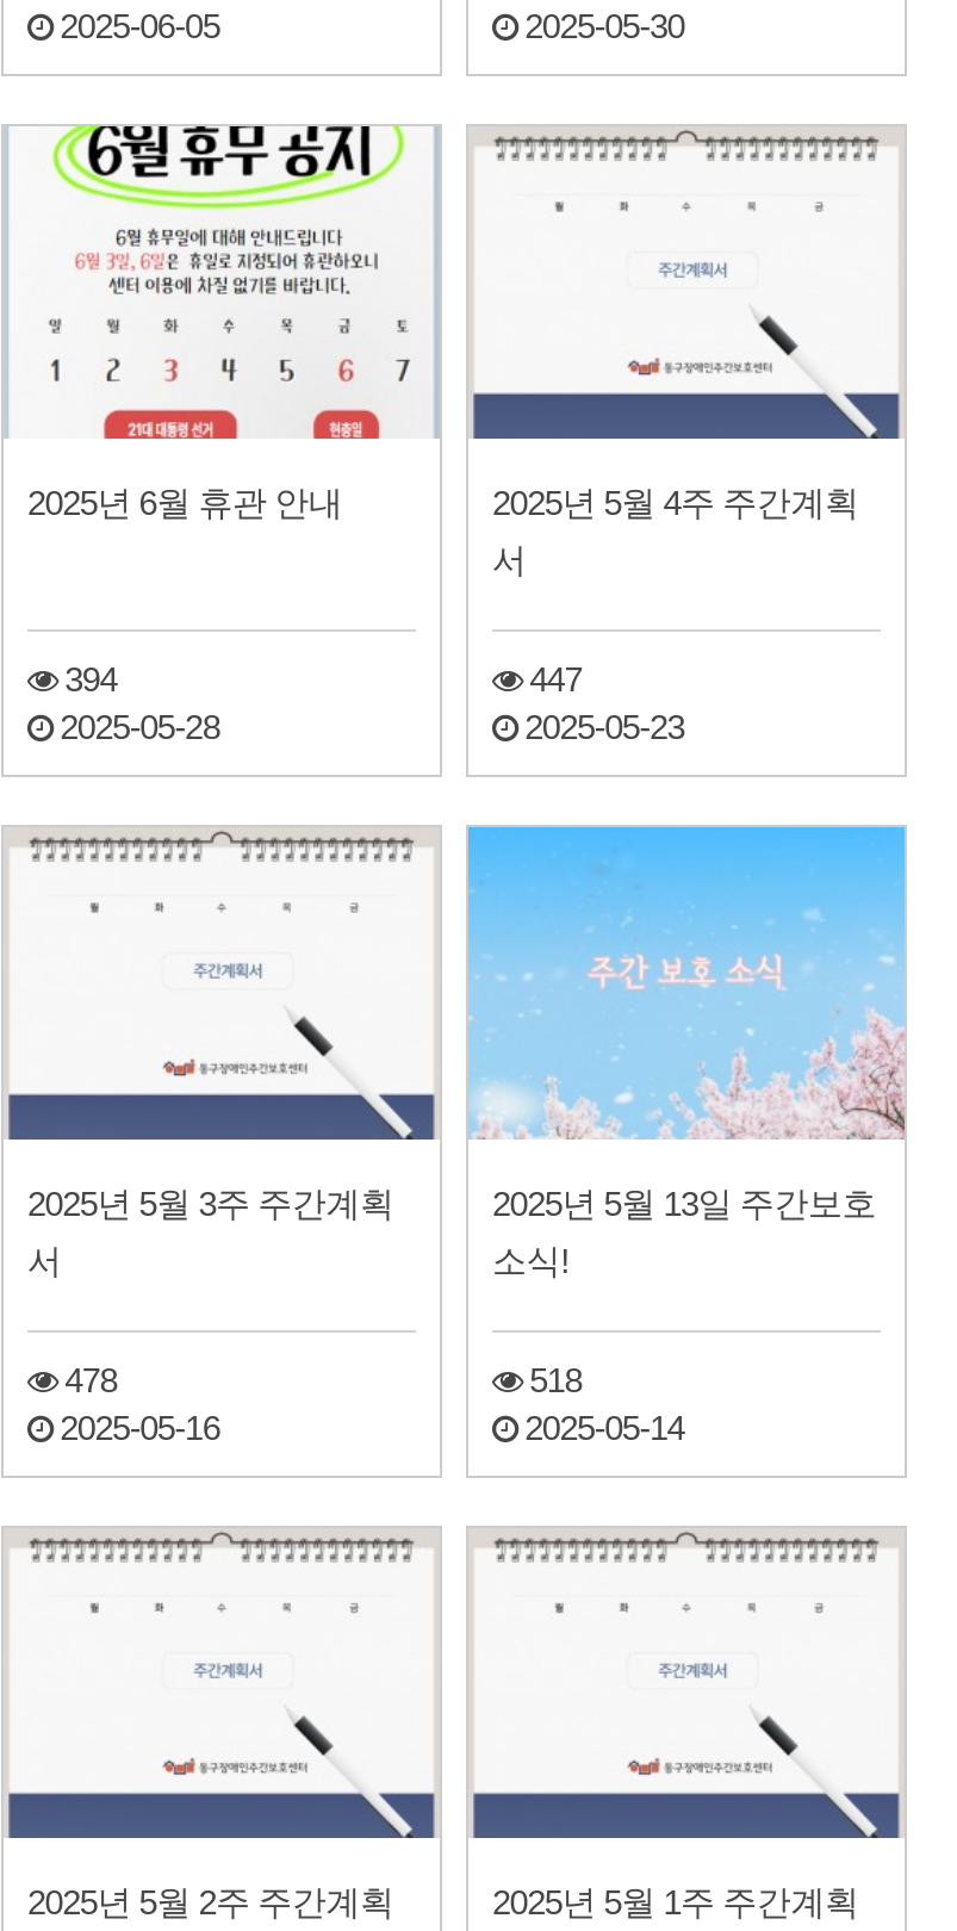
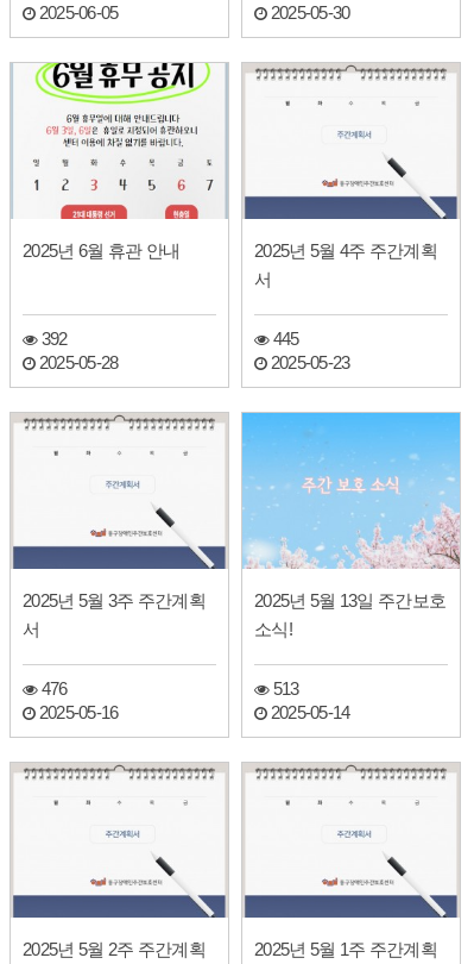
- 394
+ 392

- 447
+ 445

- 478
+ 476

- 518
+ 513
